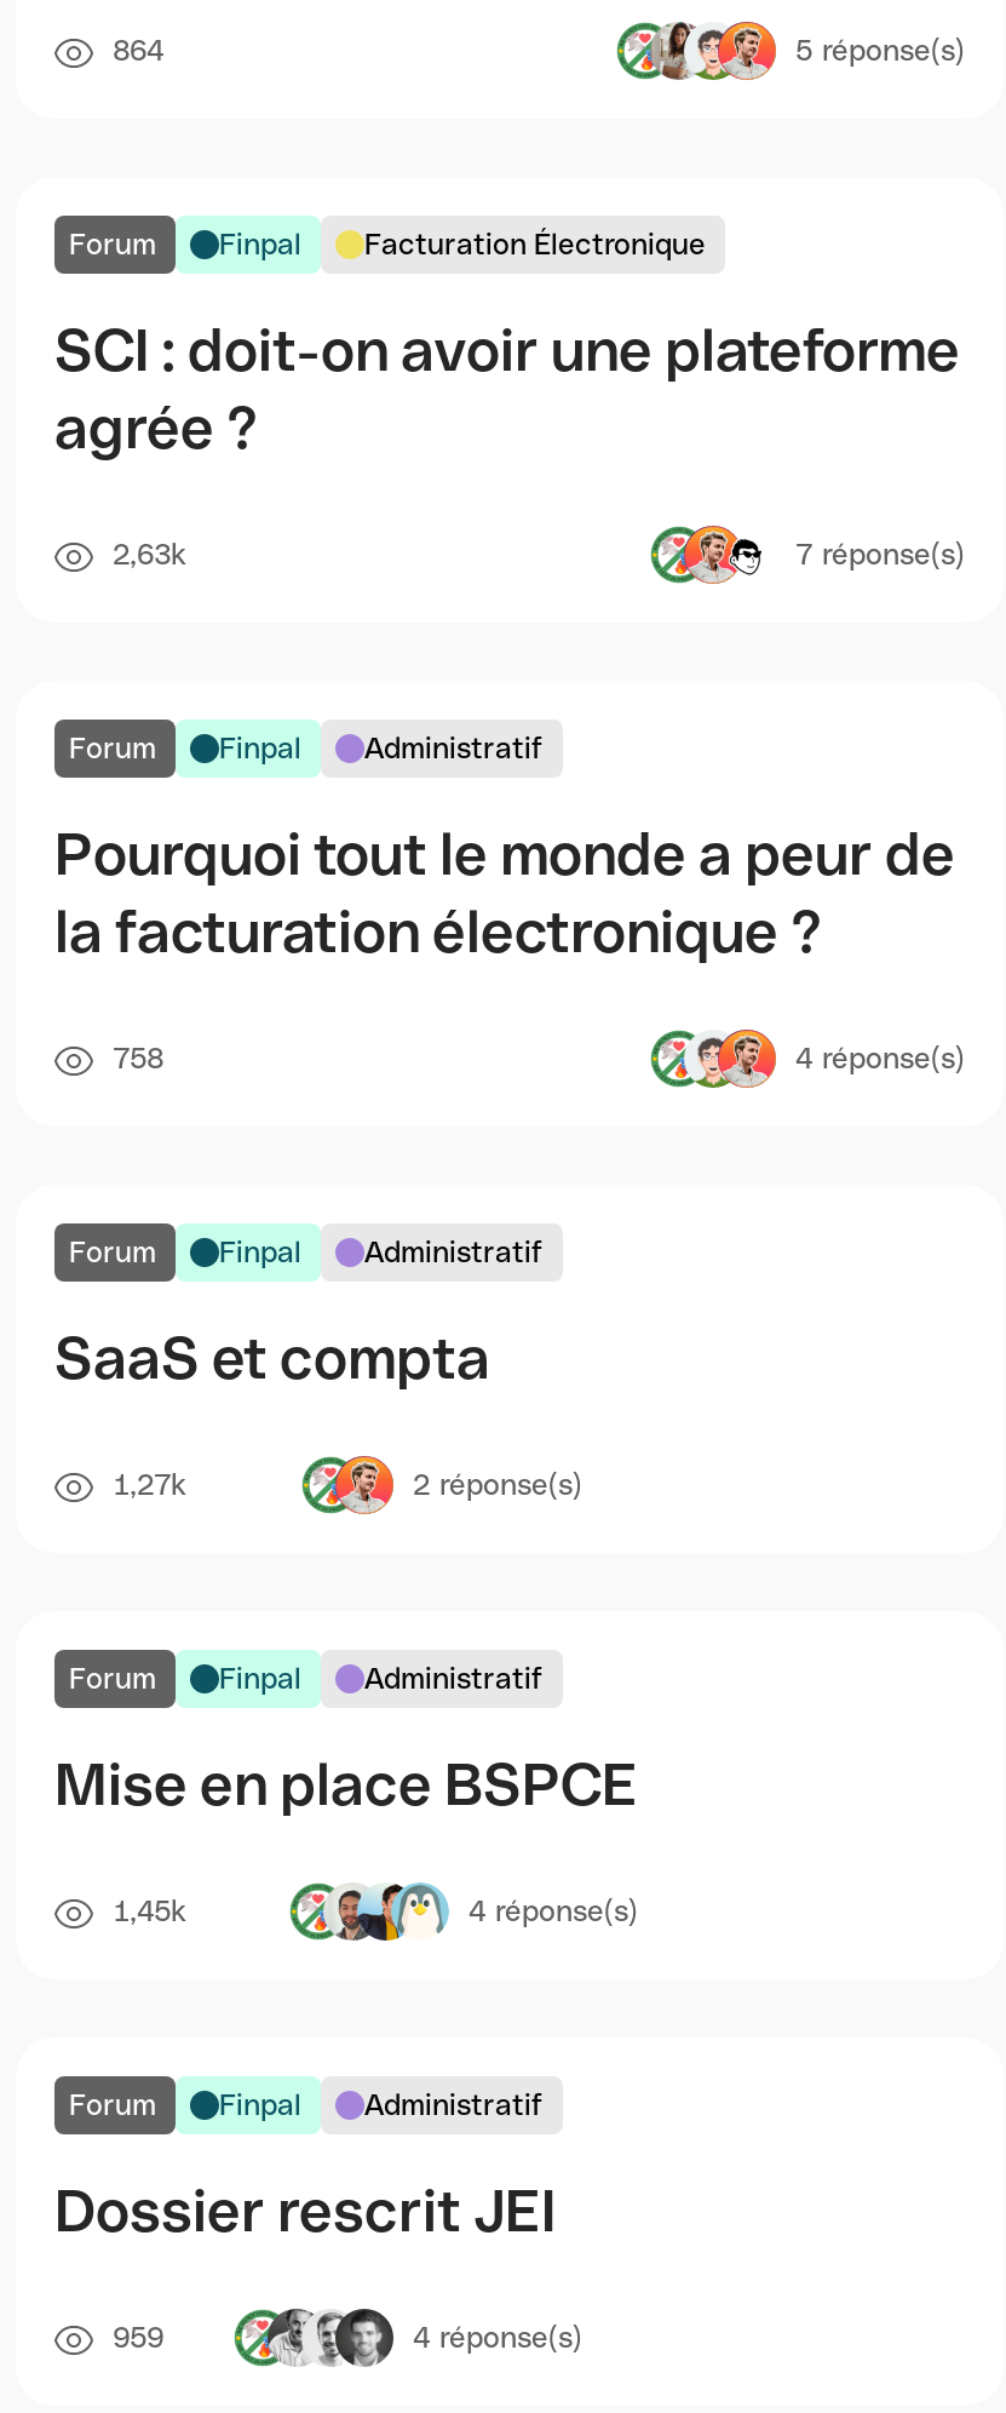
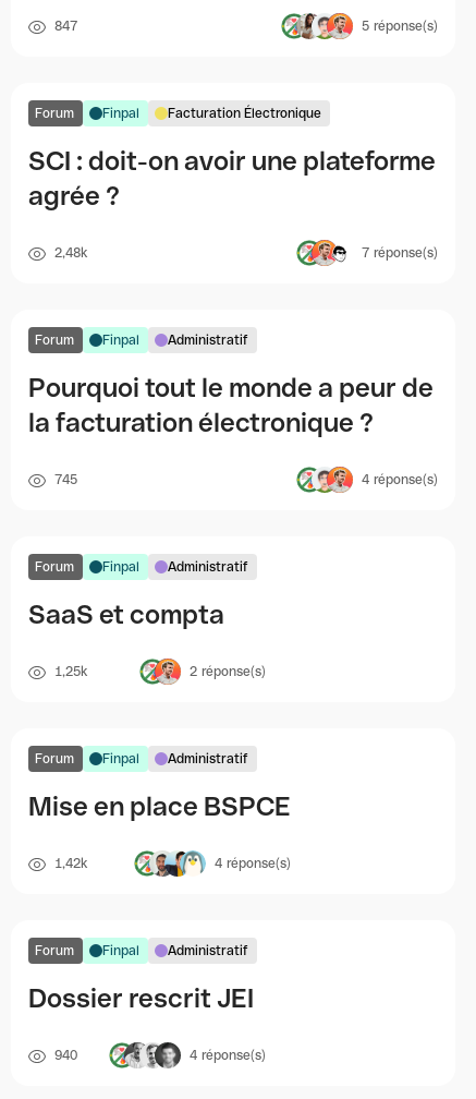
- 864
+ 847

- 2,63k
+ 2,48k

- 758
+ 745

- 1,27k
+ 1,25k

- 1,45k
+ 1,42k

- 959
+ 940
